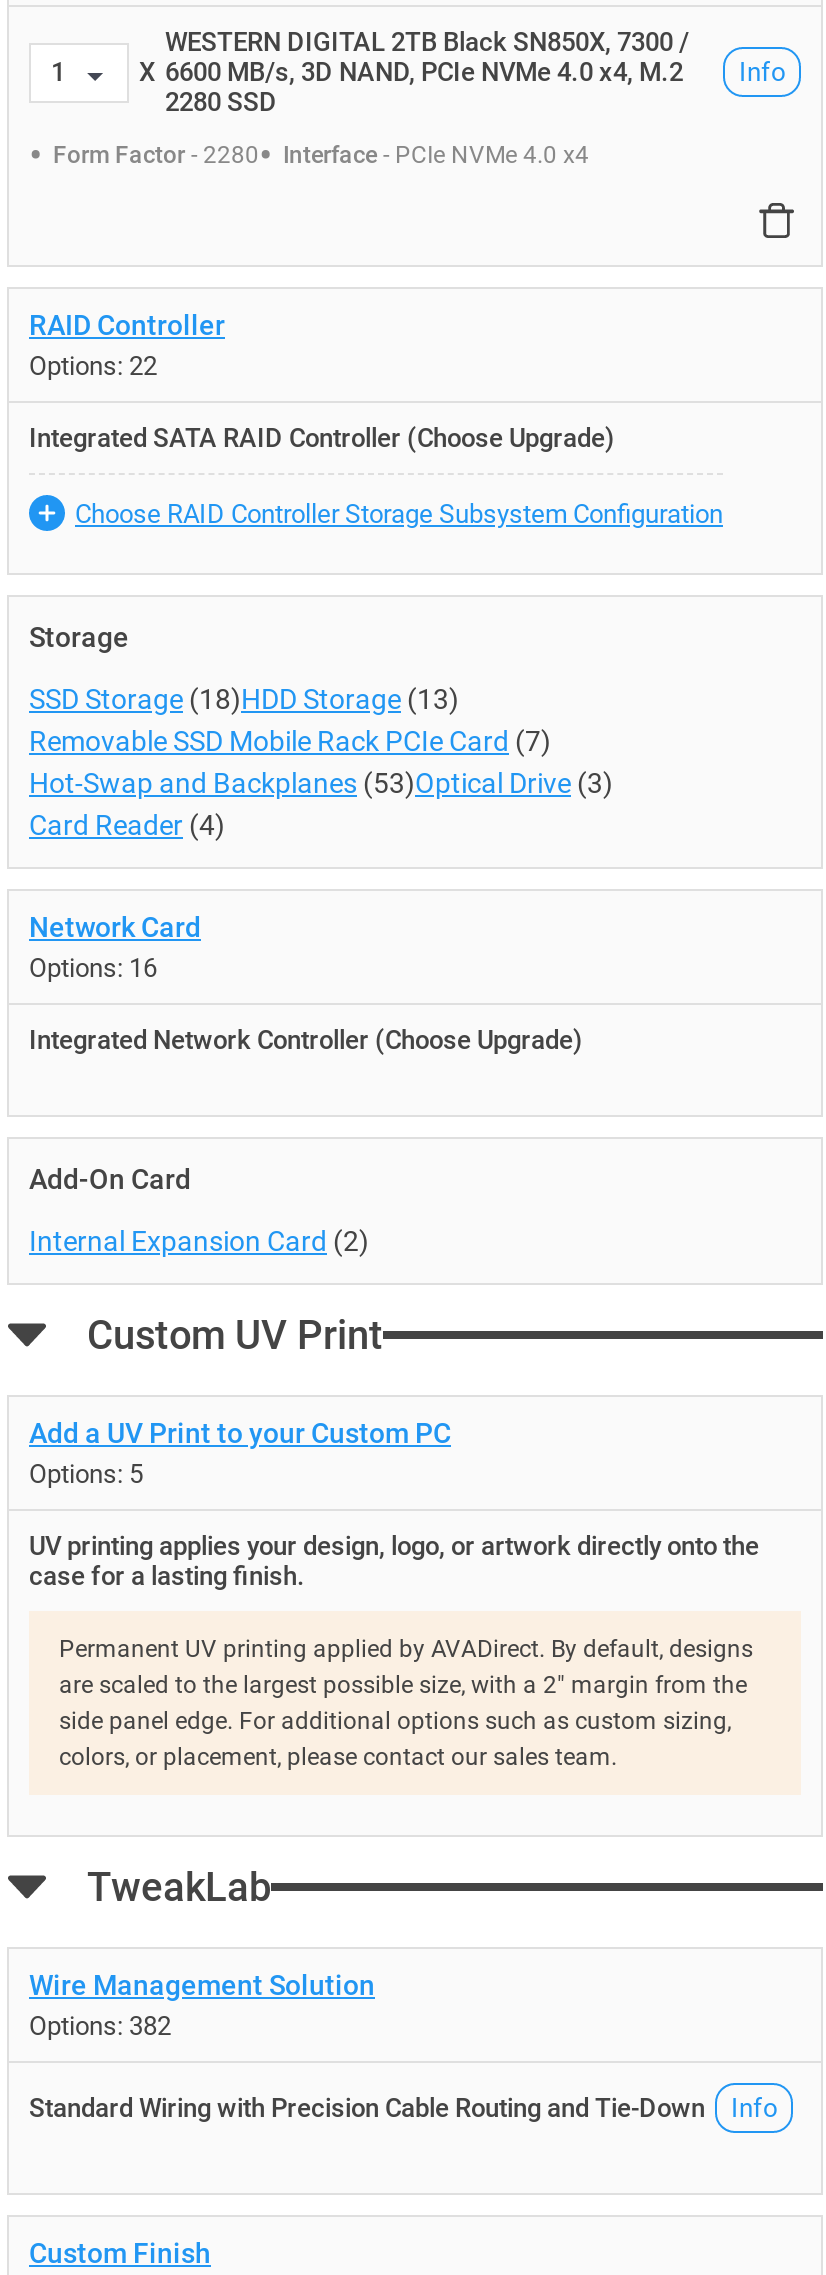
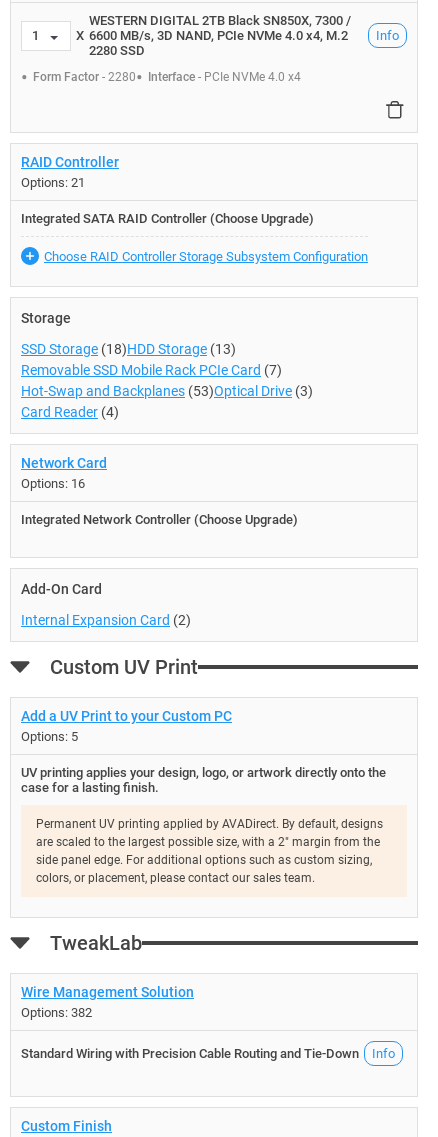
- Options: 22
+ Options: 21
